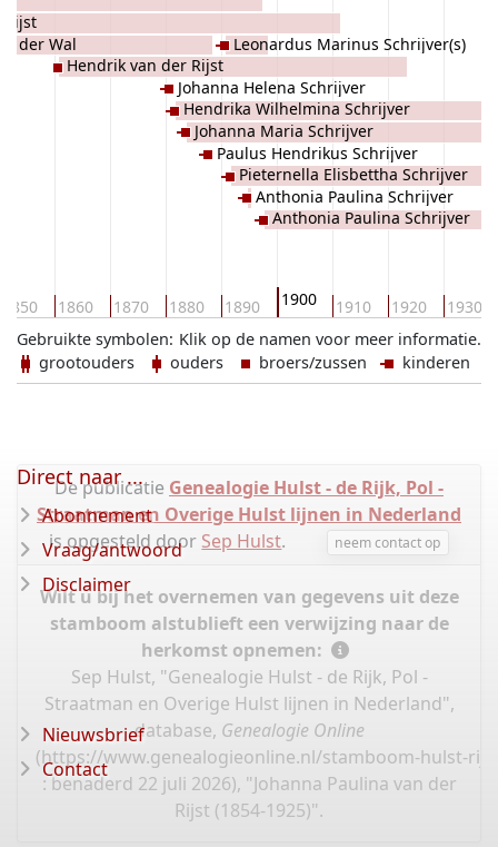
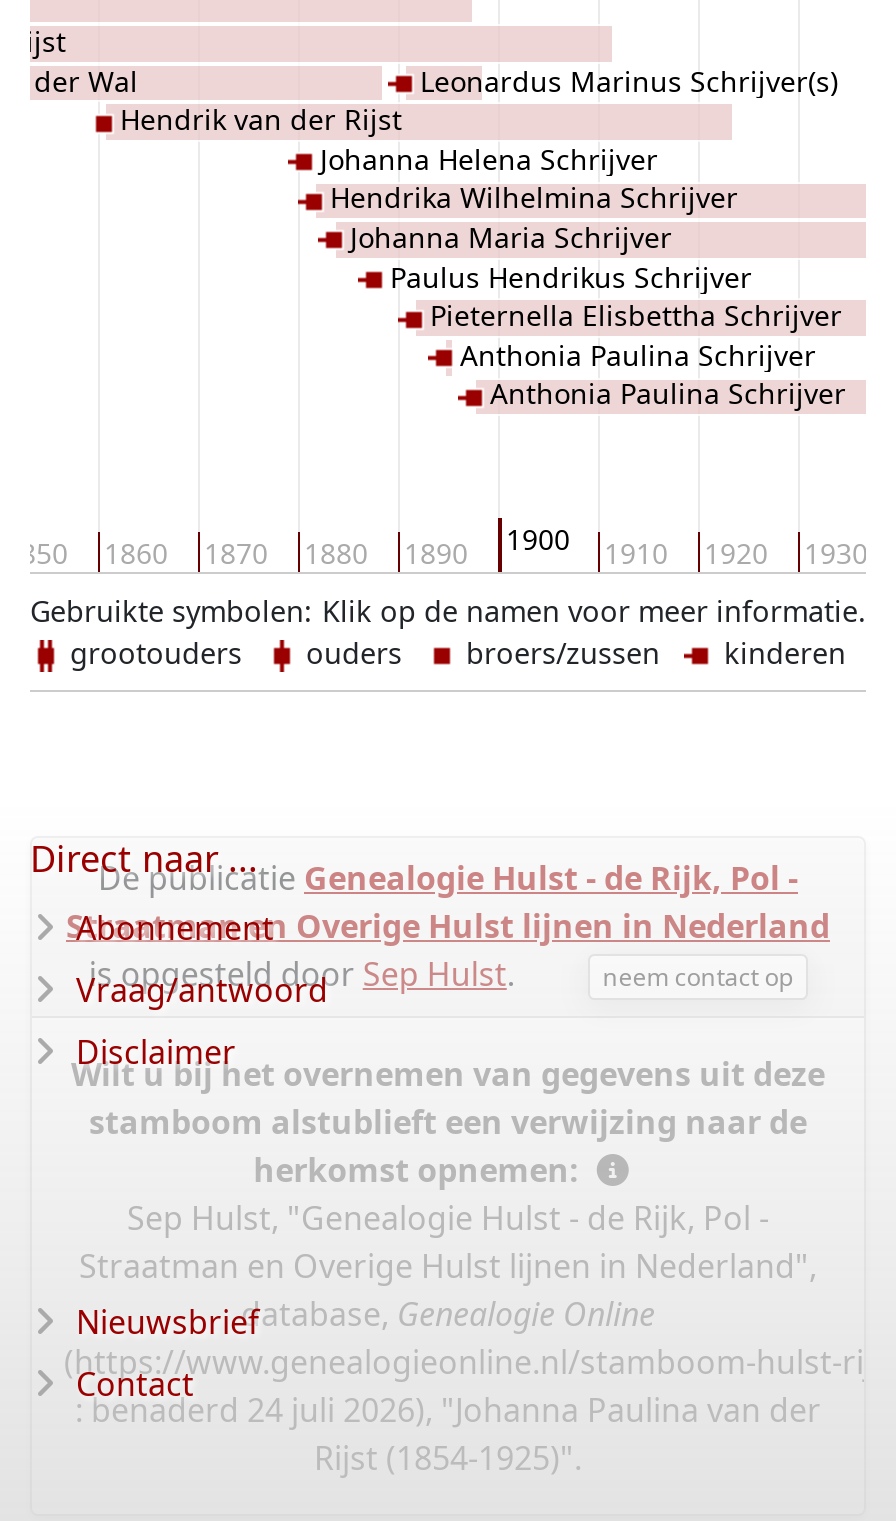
- : benaderd 22 juli 2026), "Johanna Paulina van der
+ : benaderd 24 juli 2026), "Johanna Paulina van der
